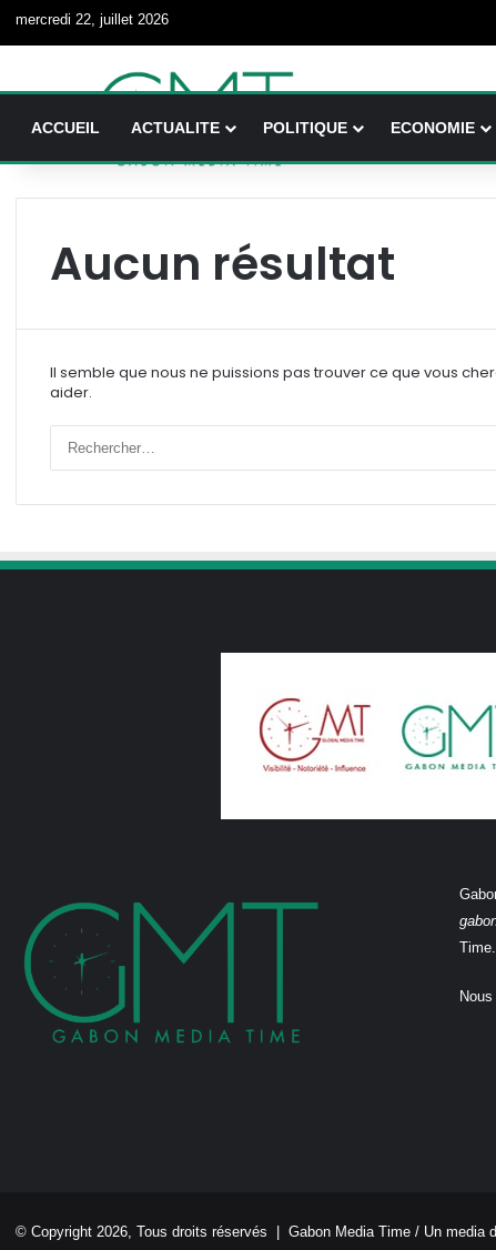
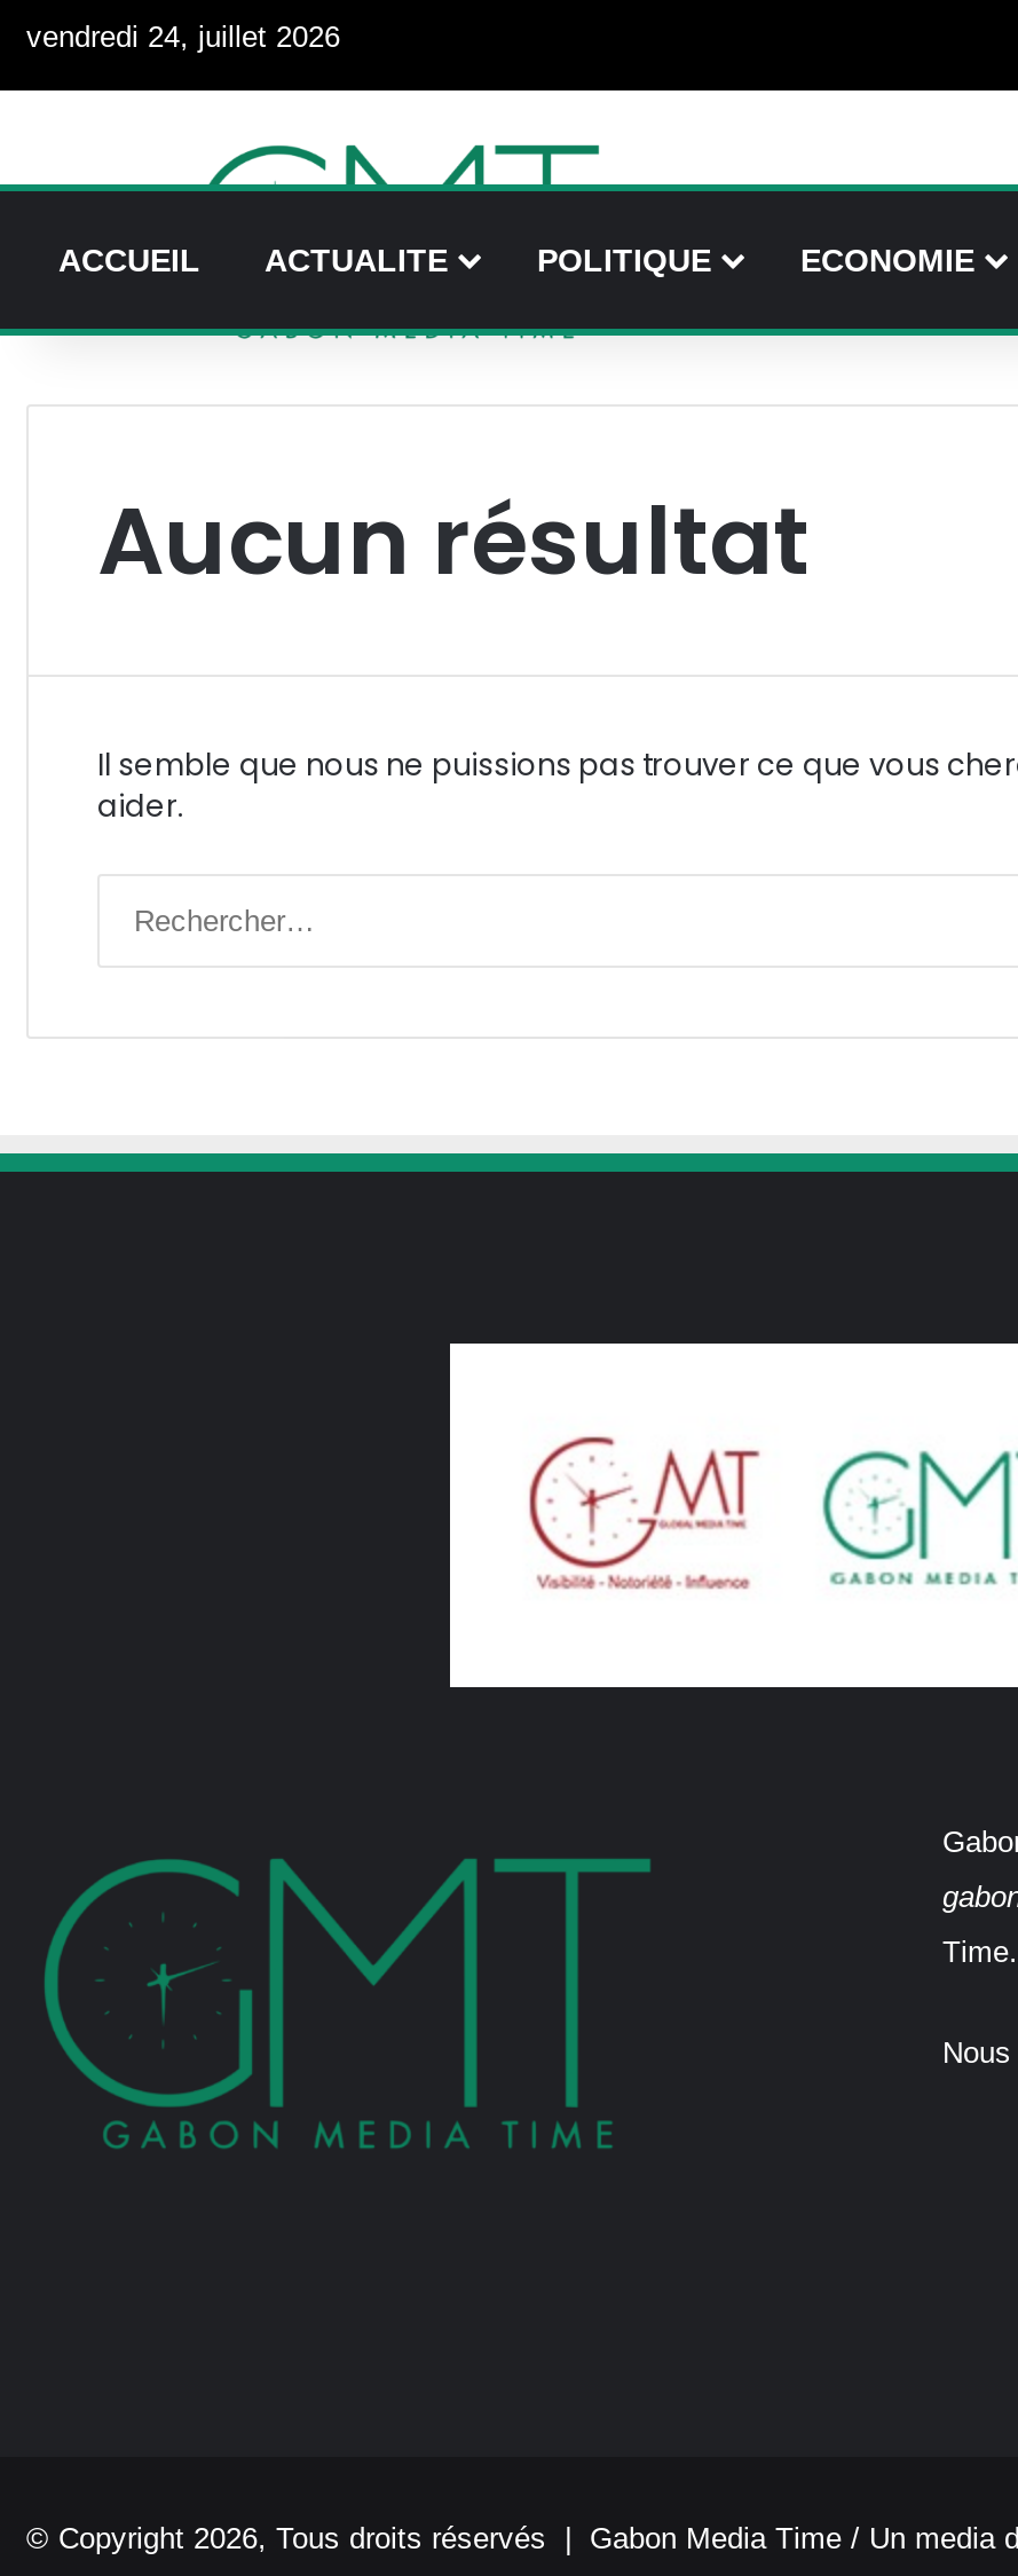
- mercredi 22, juillet 2026
+ vendredi 24, juillet 2026
